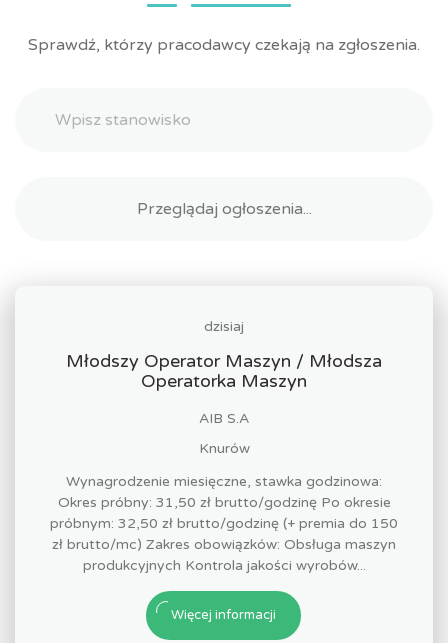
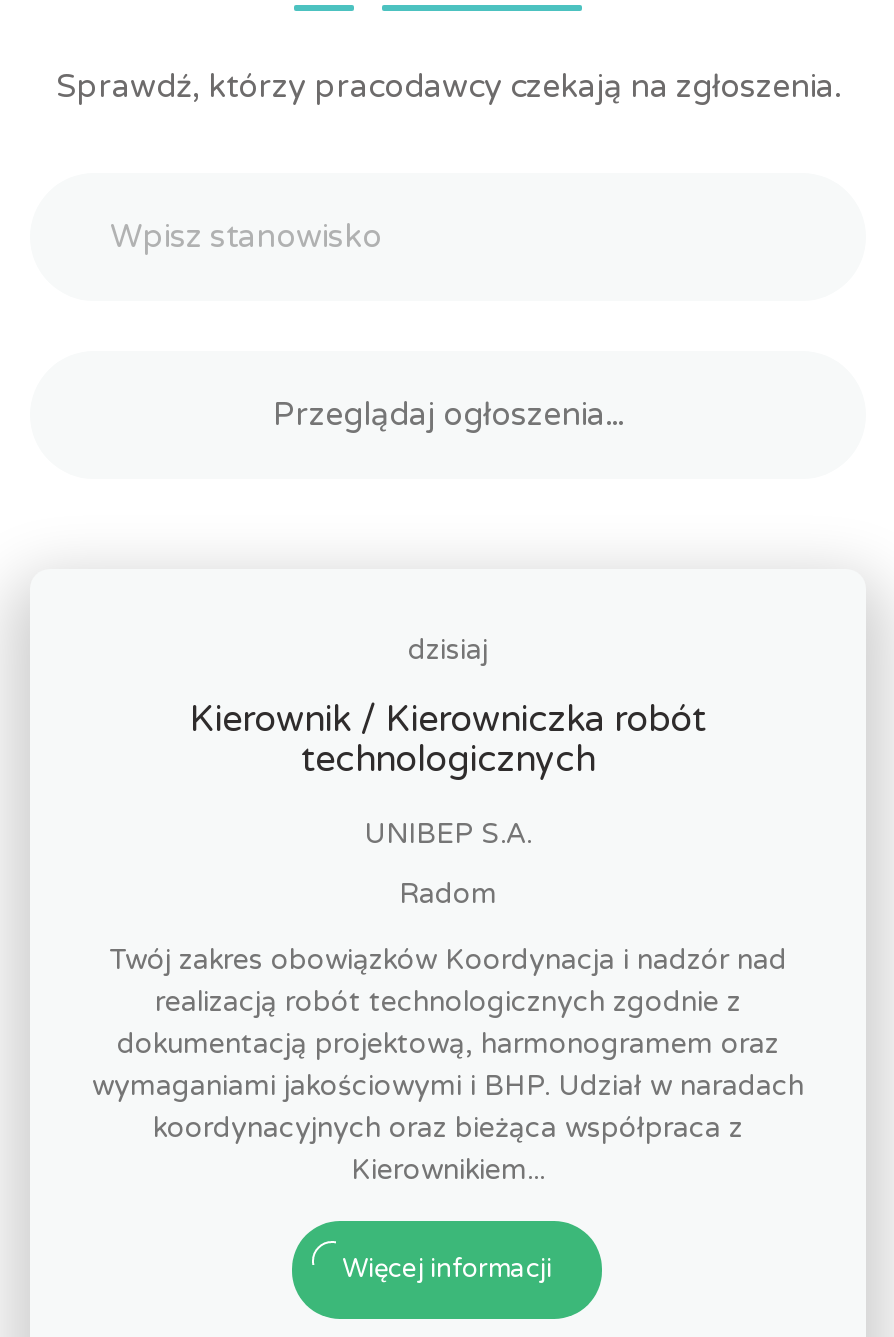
- Młodszy Operator Maszyn / Młodsza
- Operatorka Maszyn
+ Kierownik / Kierowniczka robót
+ technologicznych

- AIB S.A
+ UNIBEP S.A.

- Knurów
+ Radom

- Wynagrodzenie miesięczne, stawka godzinowa:
- Okres próbny: 31,50 zł brutto/godzinę Po okresie
- próbnym: 32,50 zł brutto/godzinę (+ premia do 150
- zł brutto/mc) Zakres obowiązków: Obsługa maszyn
- produkcyjnych Kontrola jakości wyrobów...
+ Twój zakres obowiązków Koordynacja i nadzór nad
+ realizacją robót technologicznych zgodnie z
+ dokumentacją projektową, harmonogramem oraz
+ wymaganiami jakościowymi i BHP. Udział w naradach
+ koordynacyjnych oraz bieżąca współpraca z
+ Kierownikiem...
